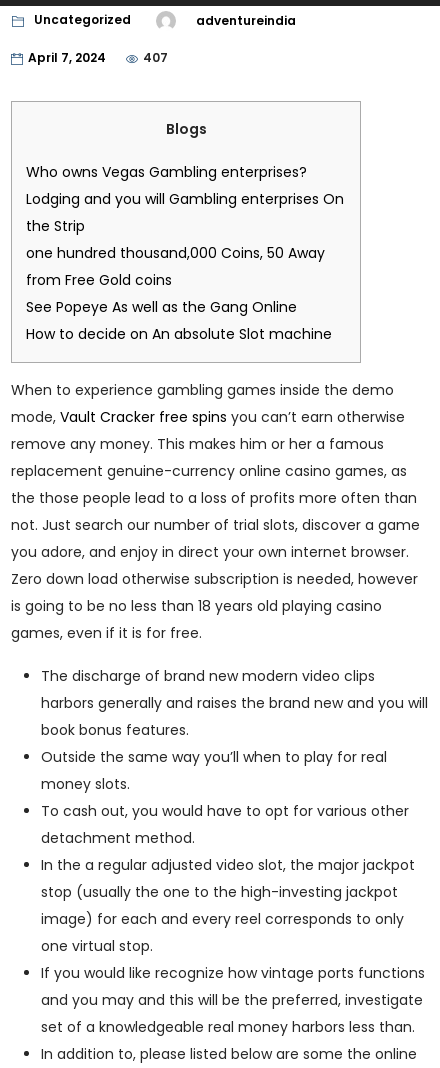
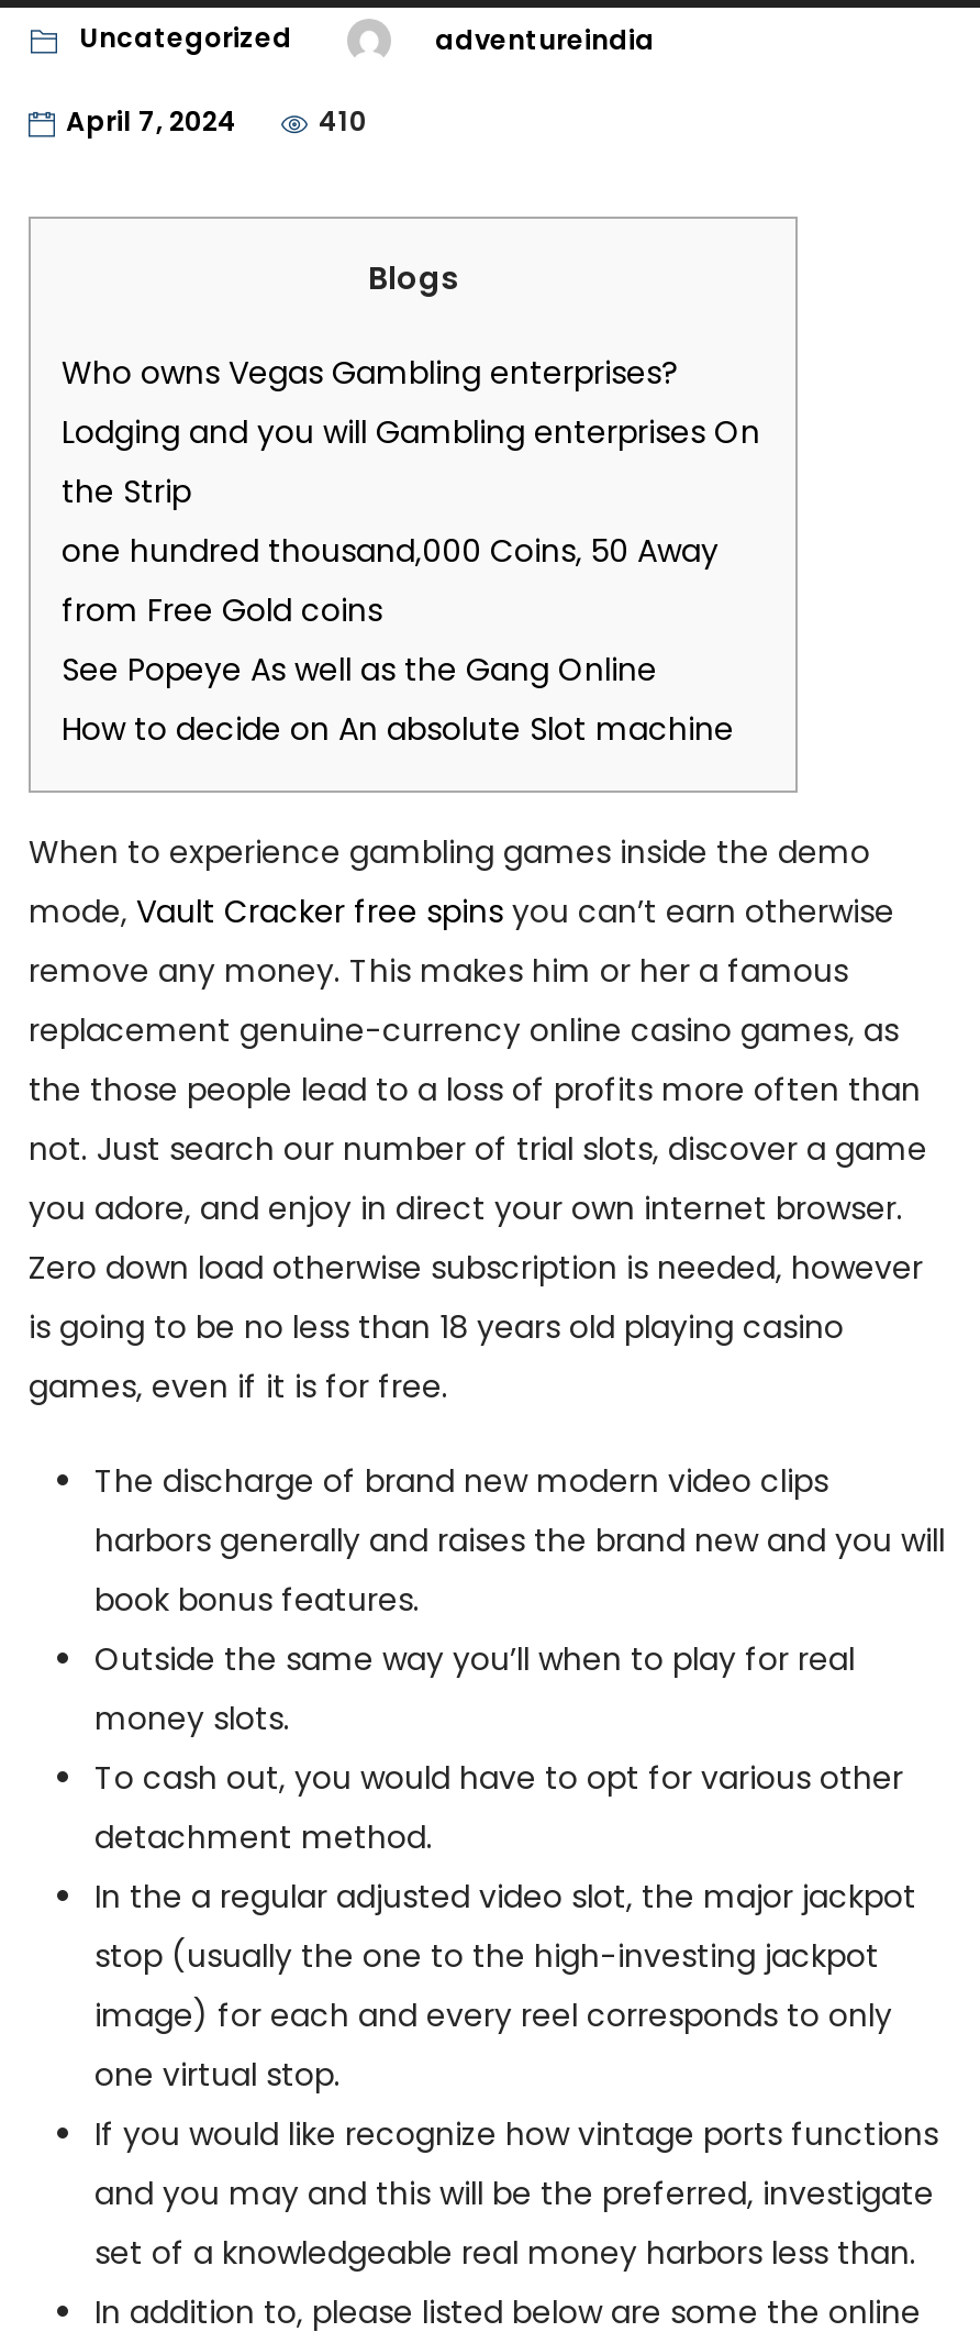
- 407
+ 410
